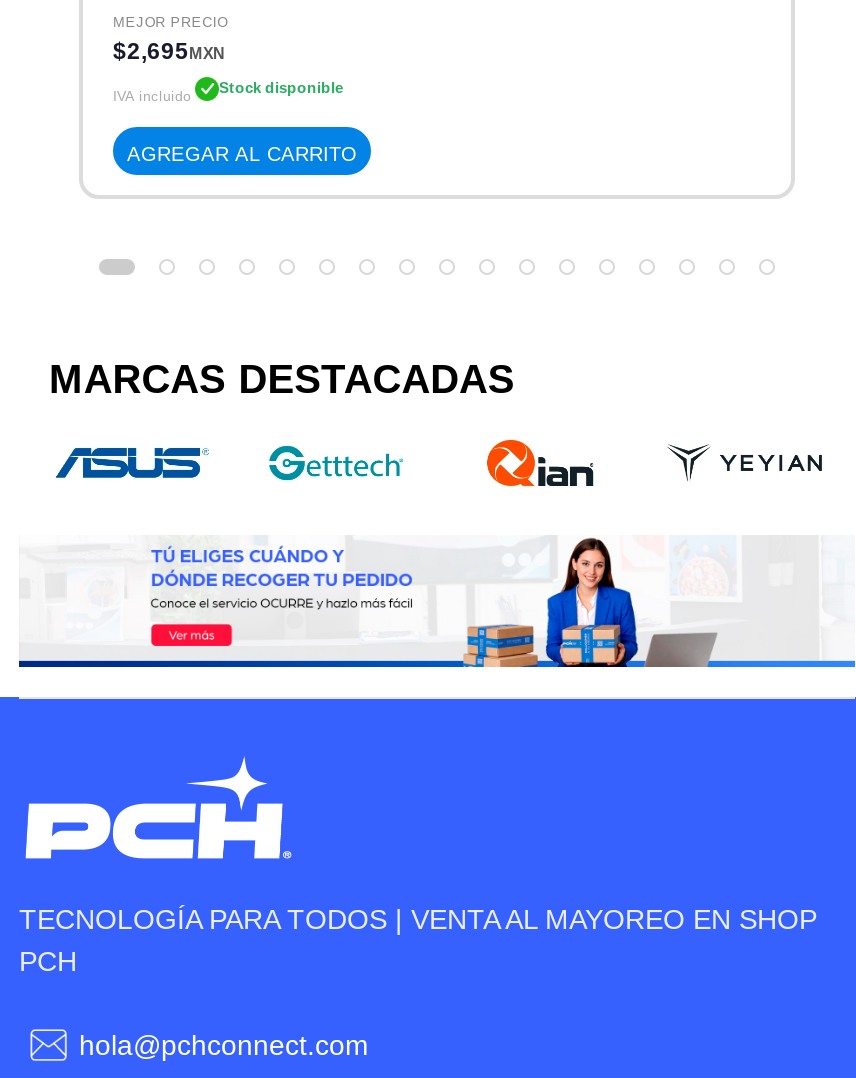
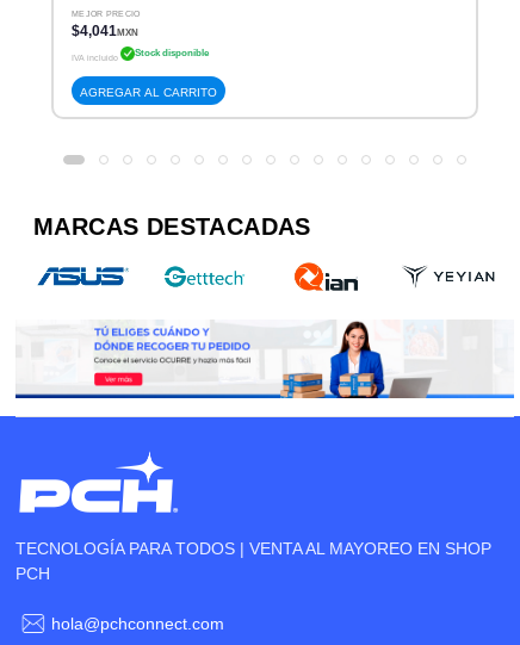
- $2,695MXN
+ $4,041MXN
